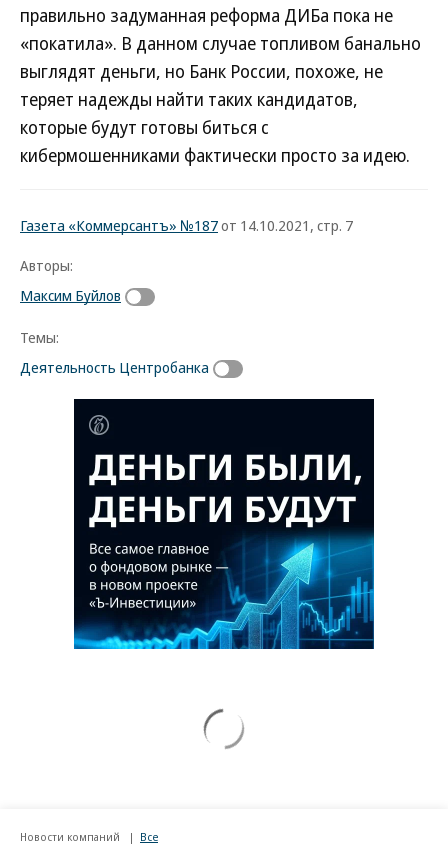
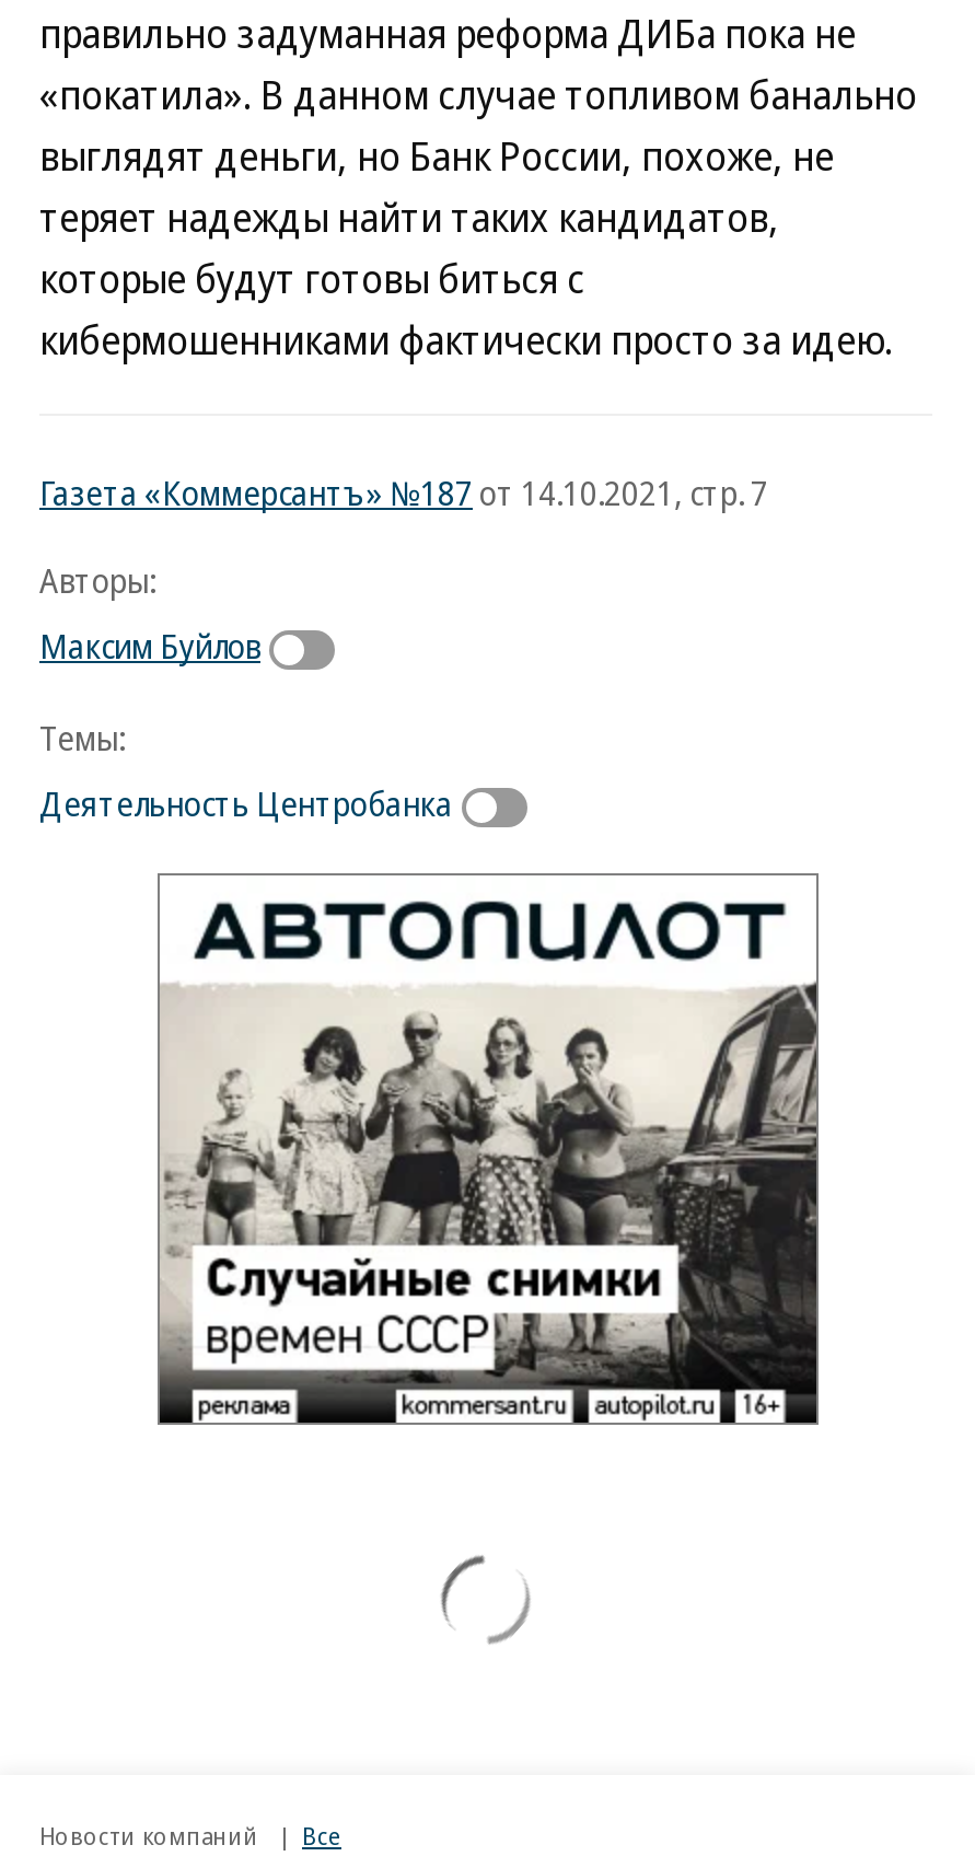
- [image]
+ [image]
